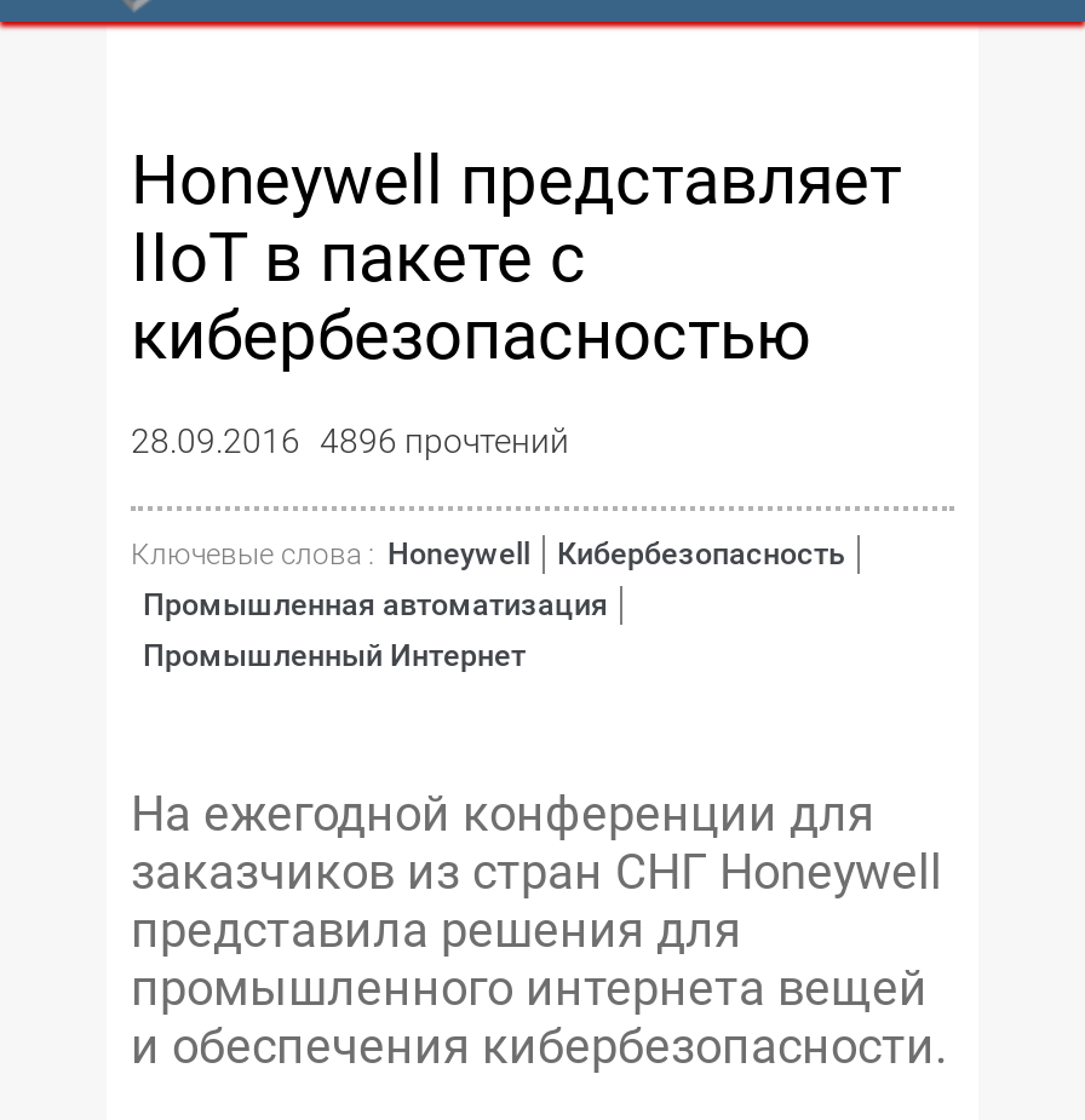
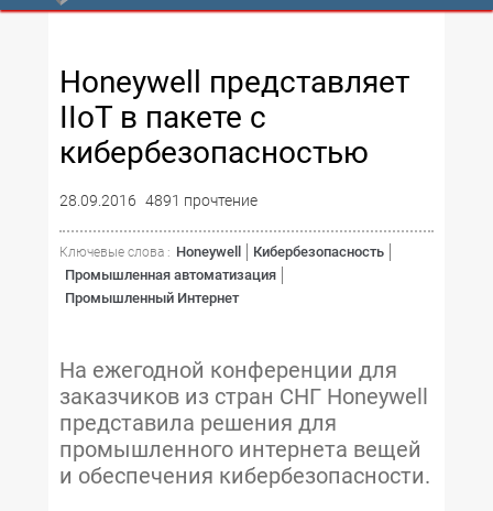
- 28.09.2016 4896 прочтений
+ 28.09.2016 4891 прочтение
